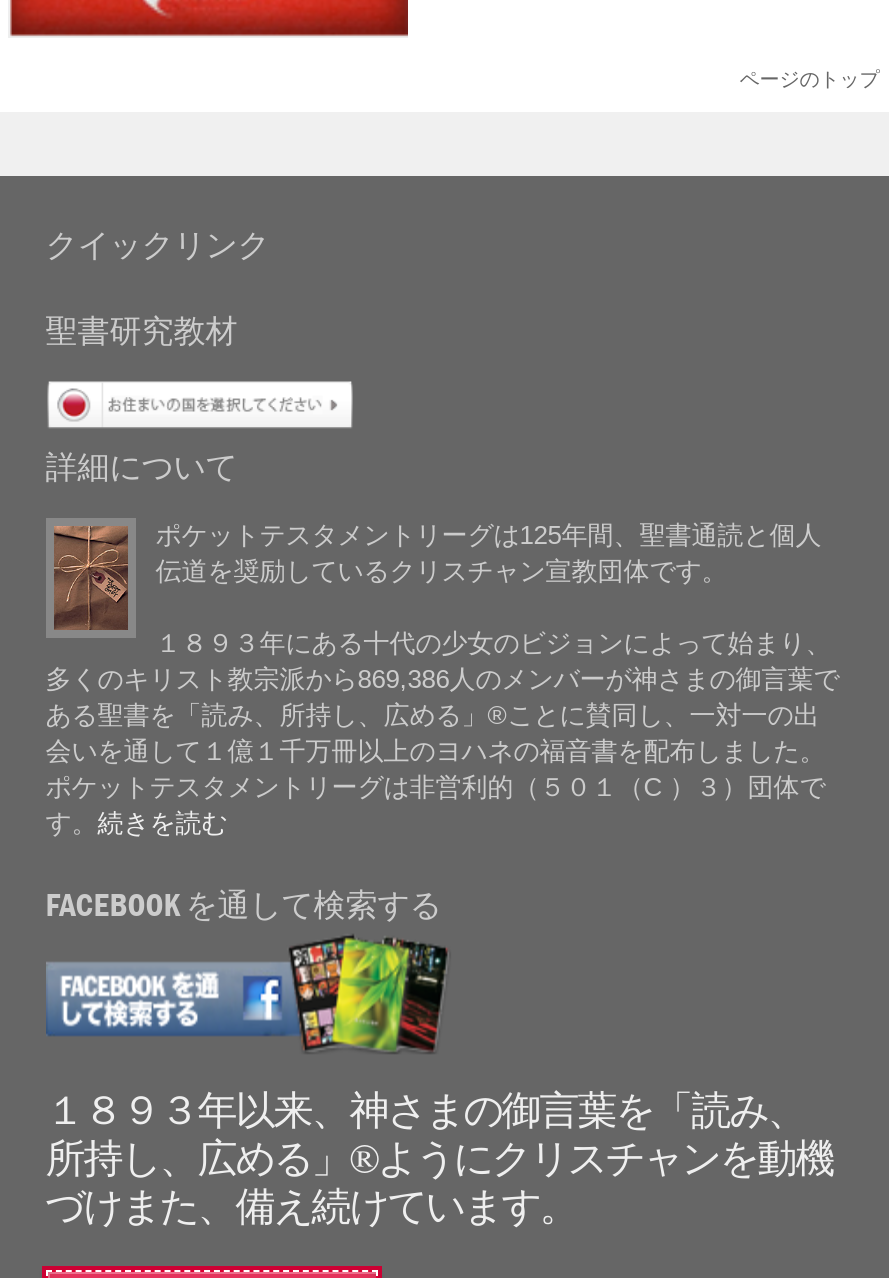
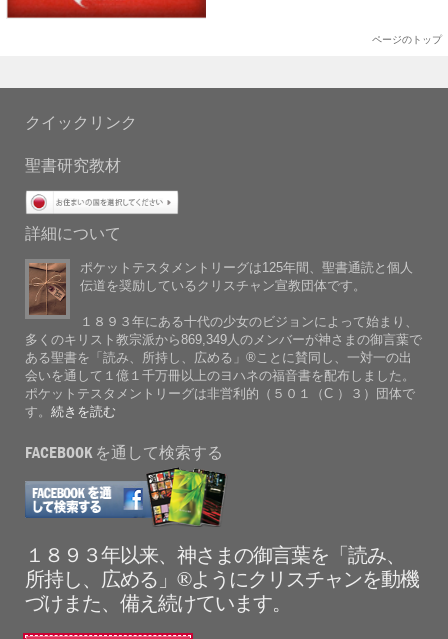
- 多くのキリスト教宗派から869,386人のメンバーが神さまの御言葉で
+ 多くのキリスト教宗派から869,349人のメンバーが神さまの御言葉で
